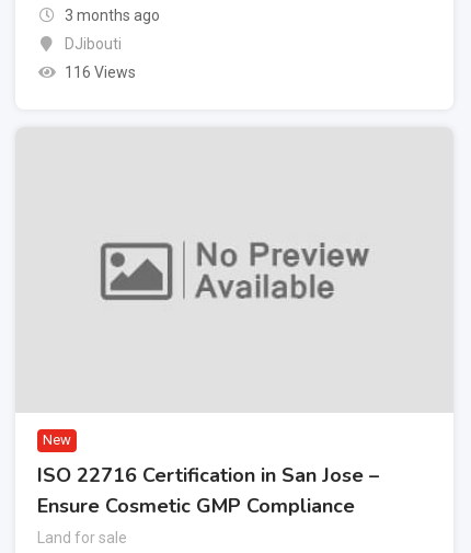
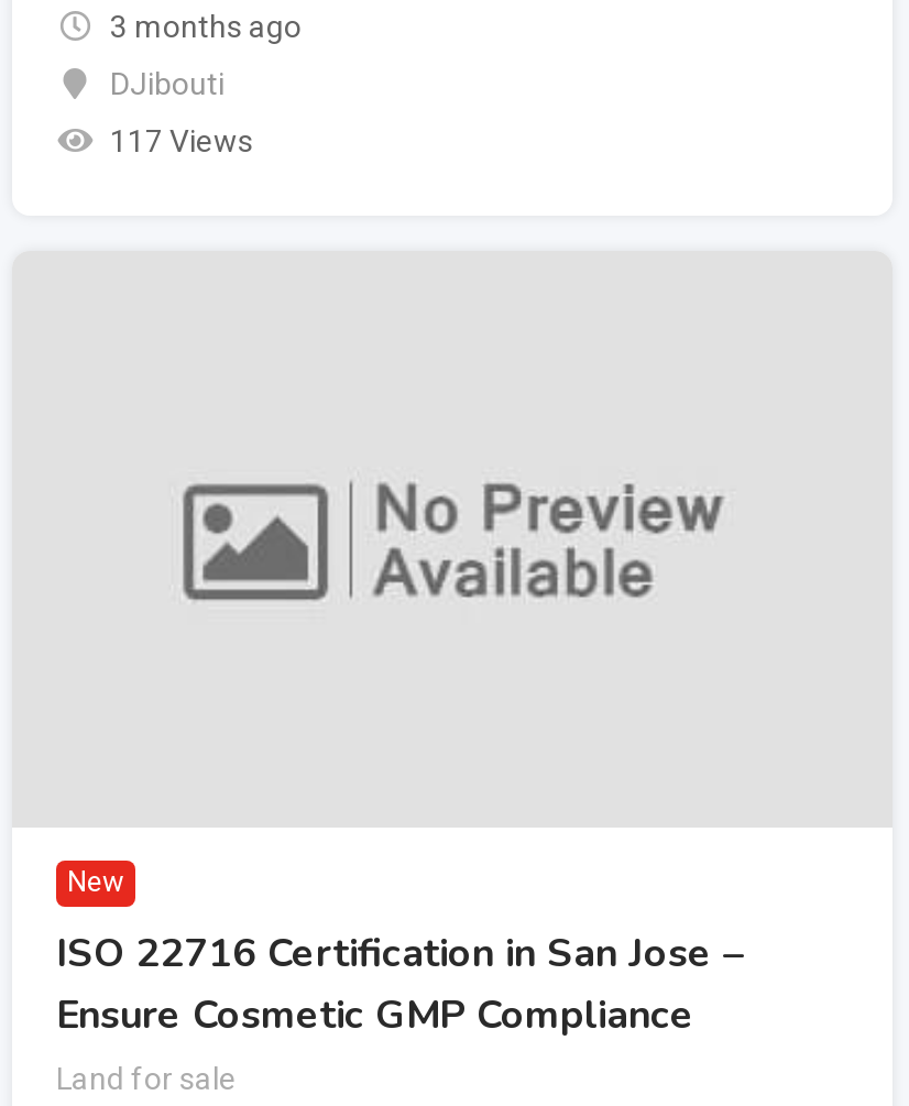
- 116 Views
+ 117 Views
